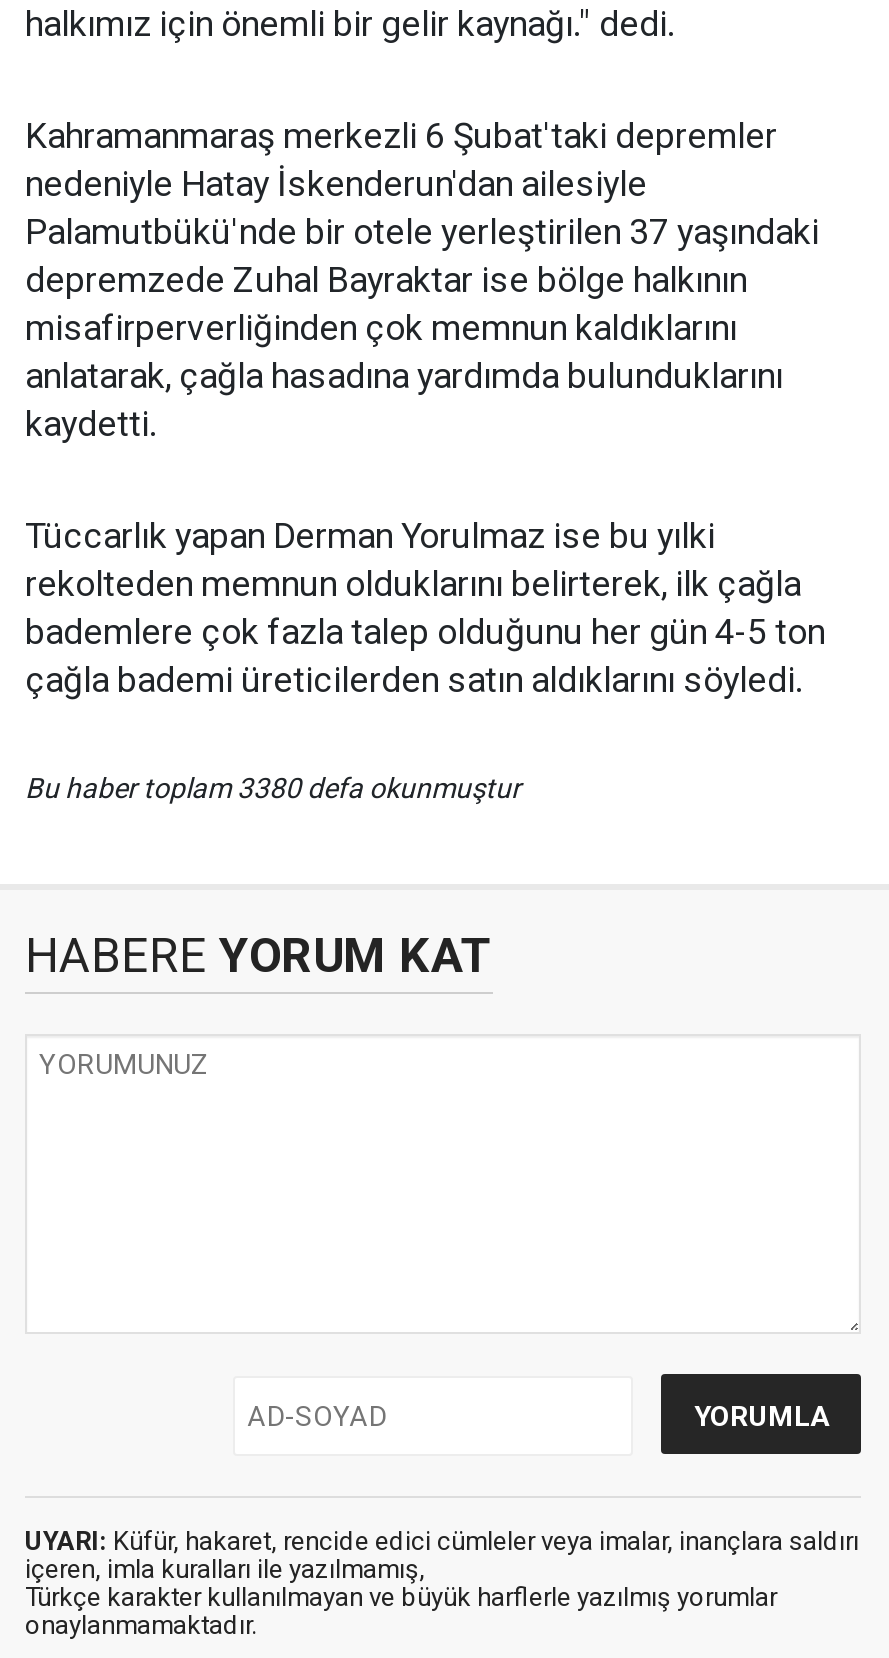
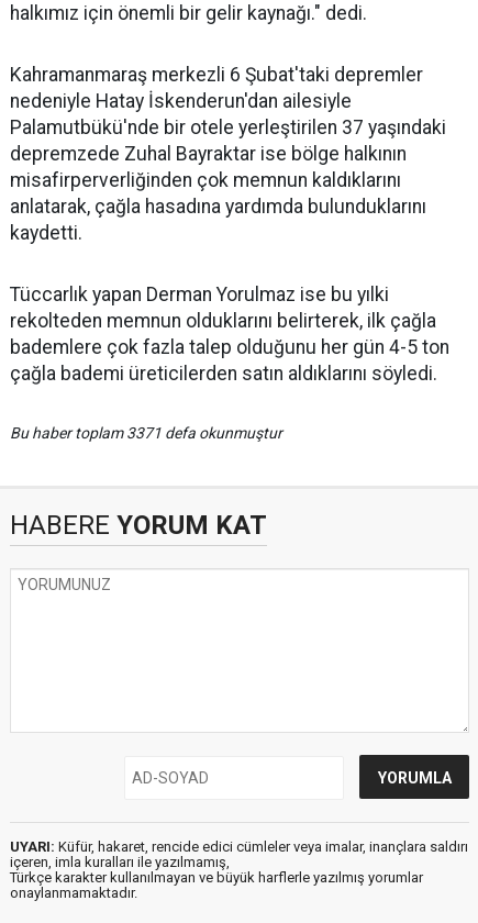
- Bu haber toplam 3380 defa okunmuştur
+ Bu haber toplam 3371 defa okunmuştur
